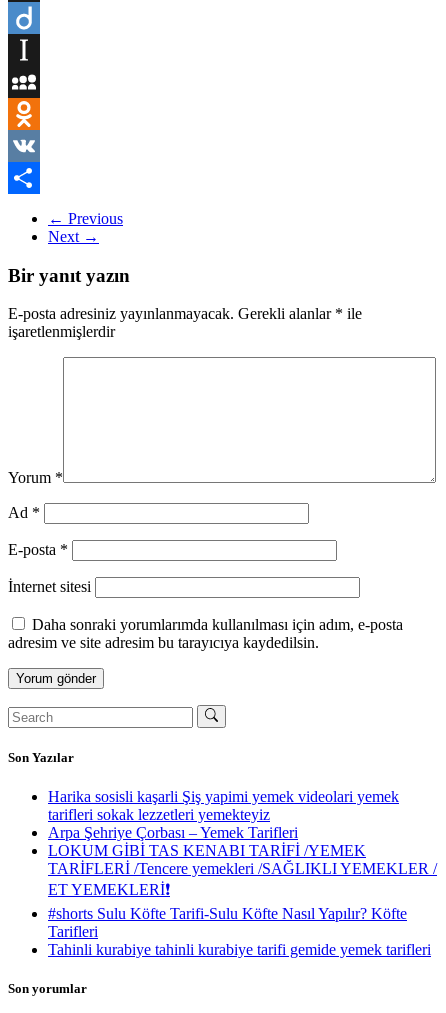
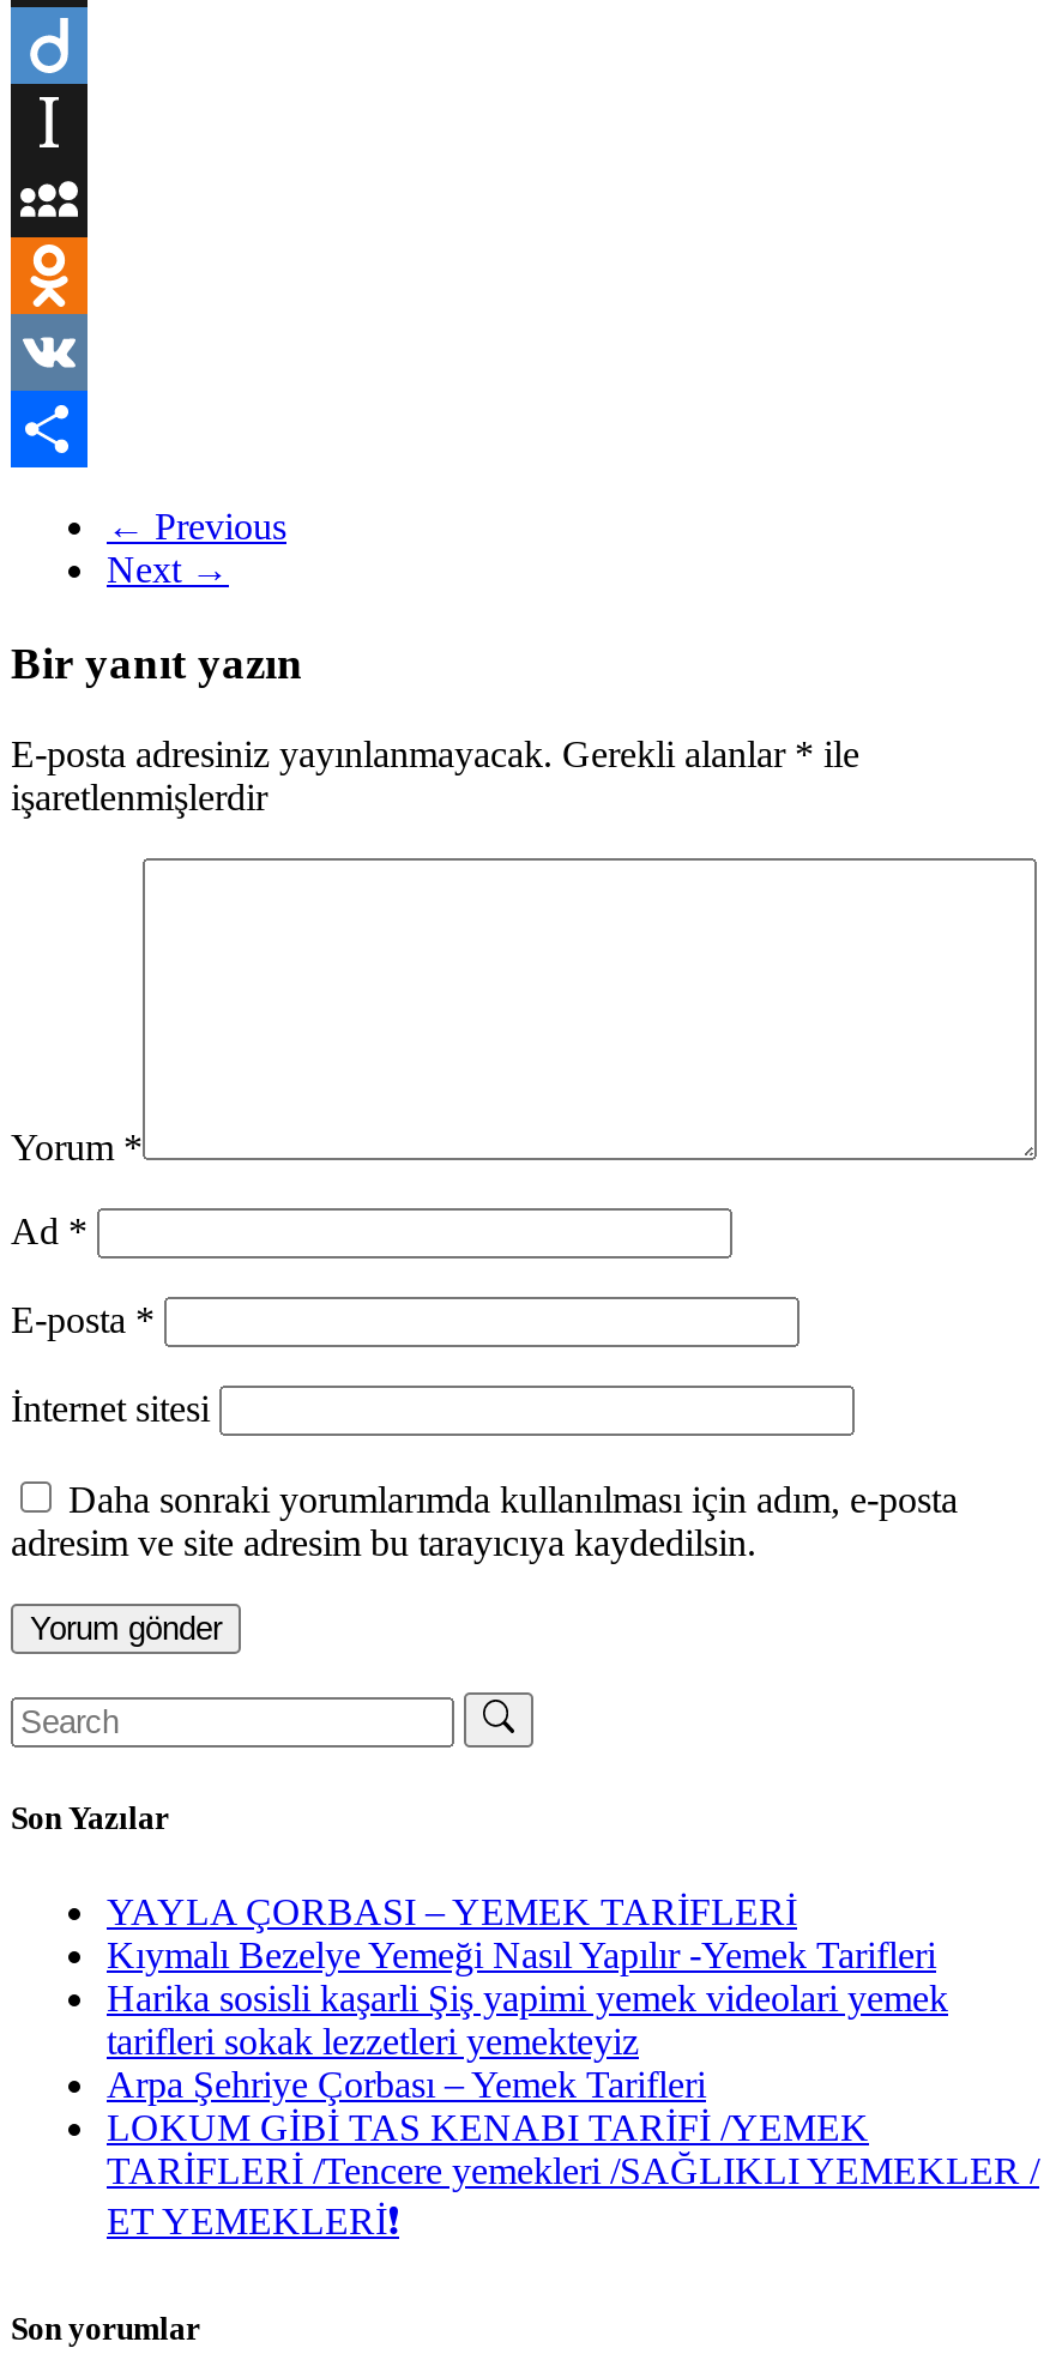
+ YAYLA ÇORBASI – YEMEK TARİFLERİ
+ Kıymalı Bezelye Yemeği Nasıl Yapılır -Yemek Tarifleri

moved down: Harika sosisli kaşarli Şiş yapimi yemek videolari yemek | tarifleri sokak lezzetleri yemekteyiz | Arpa Şehriye Çorbası – Yemek Tarifleri | LOKUM GİBİ TAS KENABI TARİFİ /YEMEK | TARİFLERİ /Tencere yemekleri /SAĞLIKLI YEMEKLER /

- #shorts Sulu Köfte Tarifi-Sulu Köfte Nasıl Yapılır? Köfte
- Tarifleri
- Tahinli kurabiye tahinli kurabiye tarifi gemide yemek tarifleri
